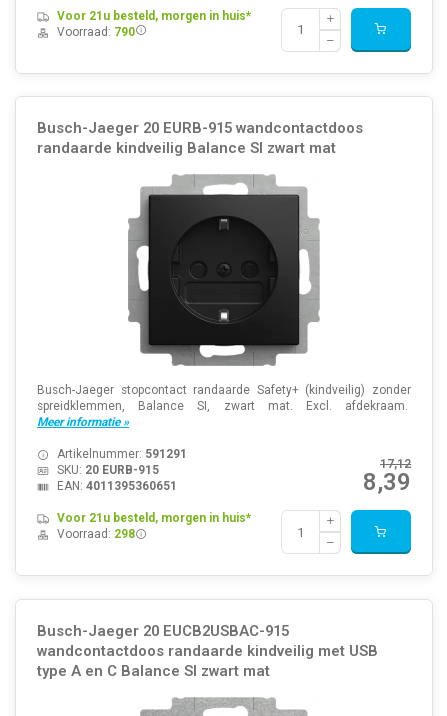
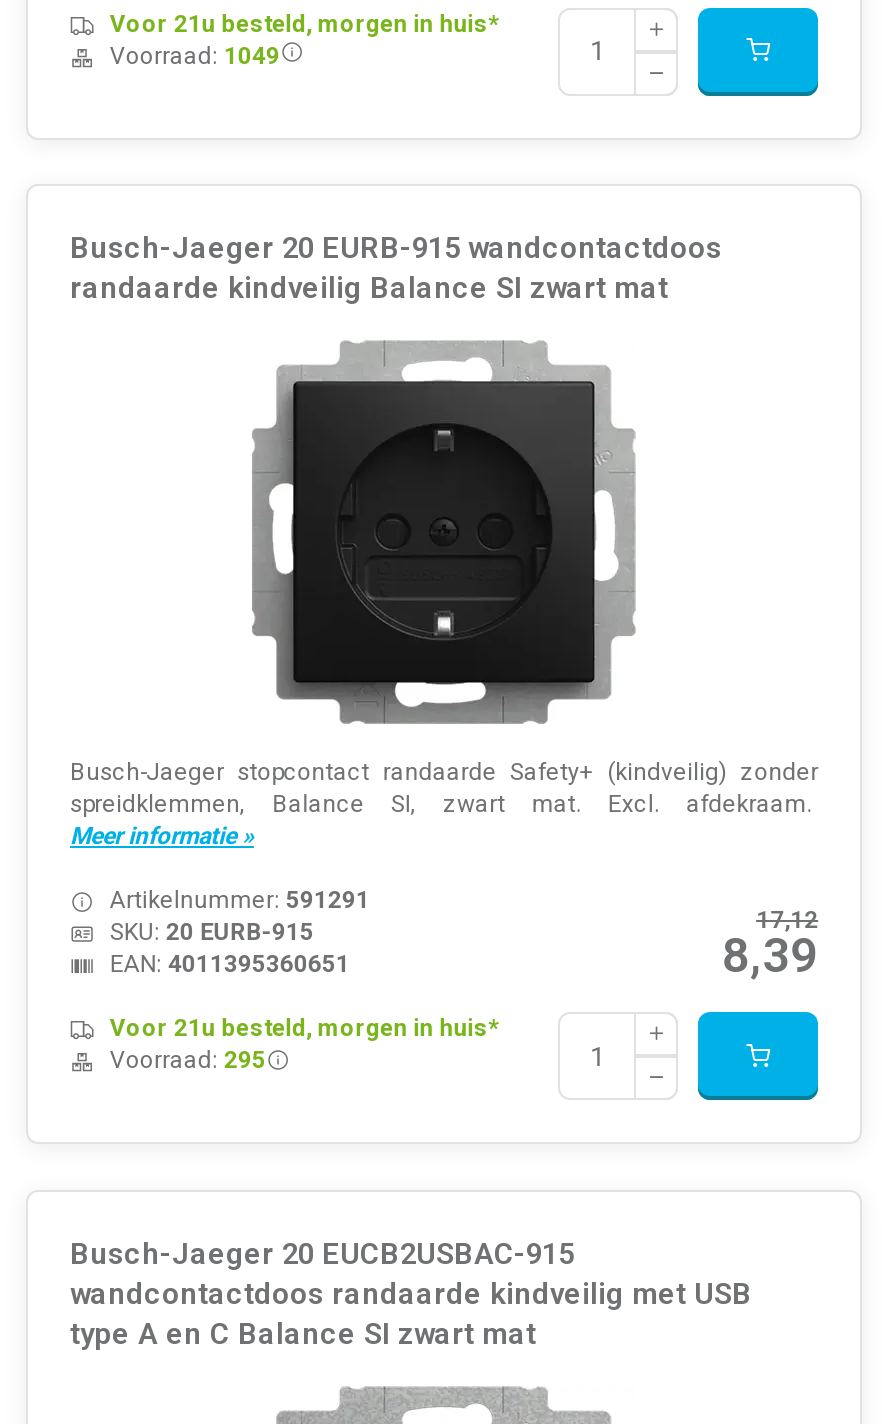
- Voorraad: 790
+ Voorraad: 1049

- Voorraad: 298
+ Voorraad: 295
